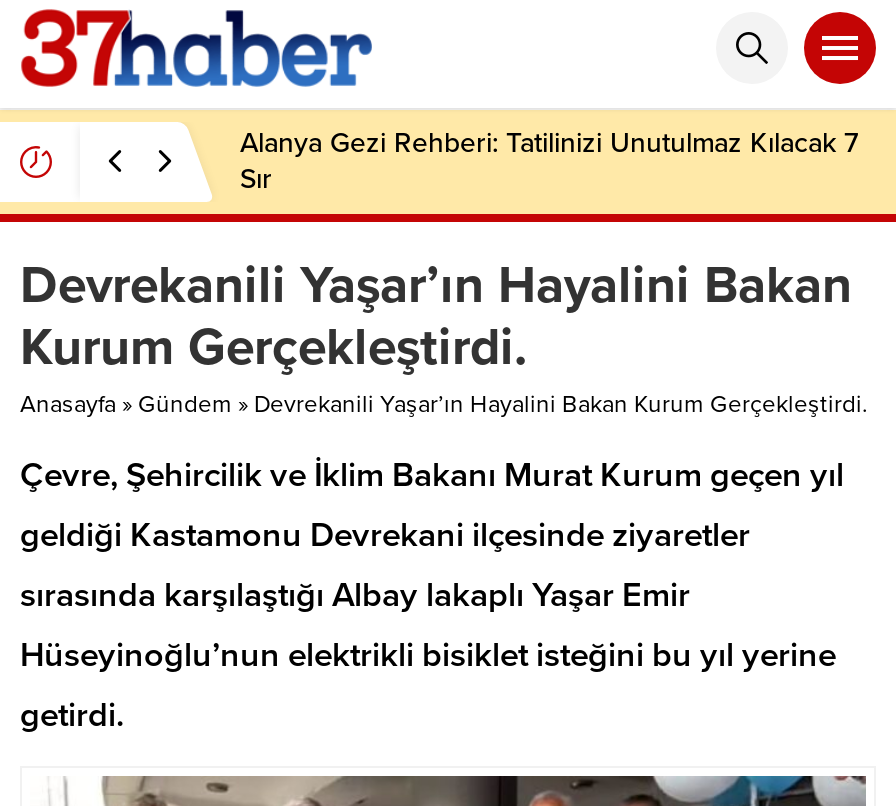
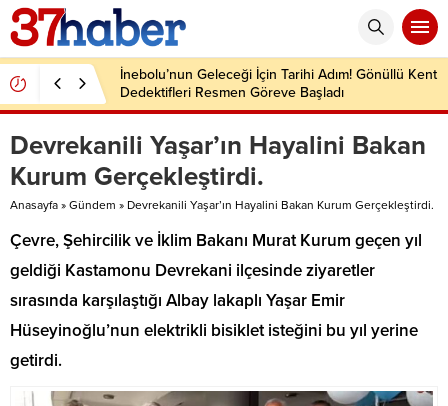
- Alanya Gezi Rehberi: Tatilinizi Unutulmaz Kılacak 7
- Sır
+ İnebolu’nun Geleceği İçin Tarihi Adım! Gönüllü Kent
+ Dedektifleri Resmen Göreve Başladı
